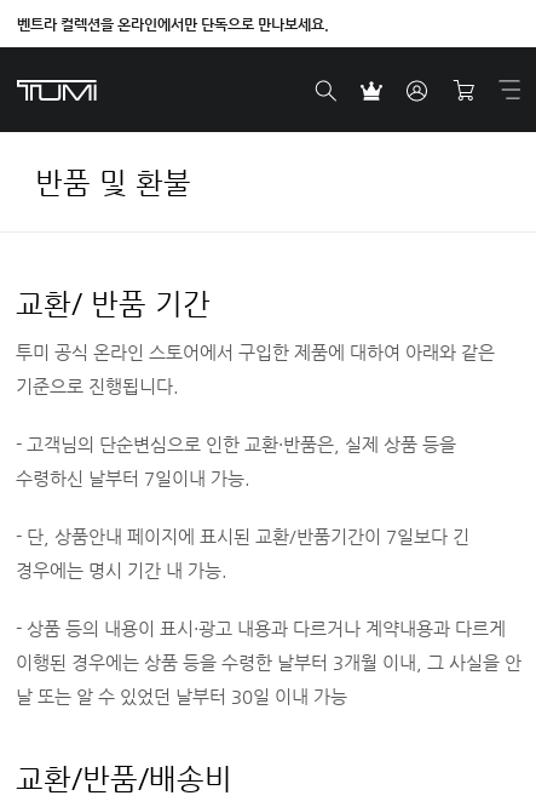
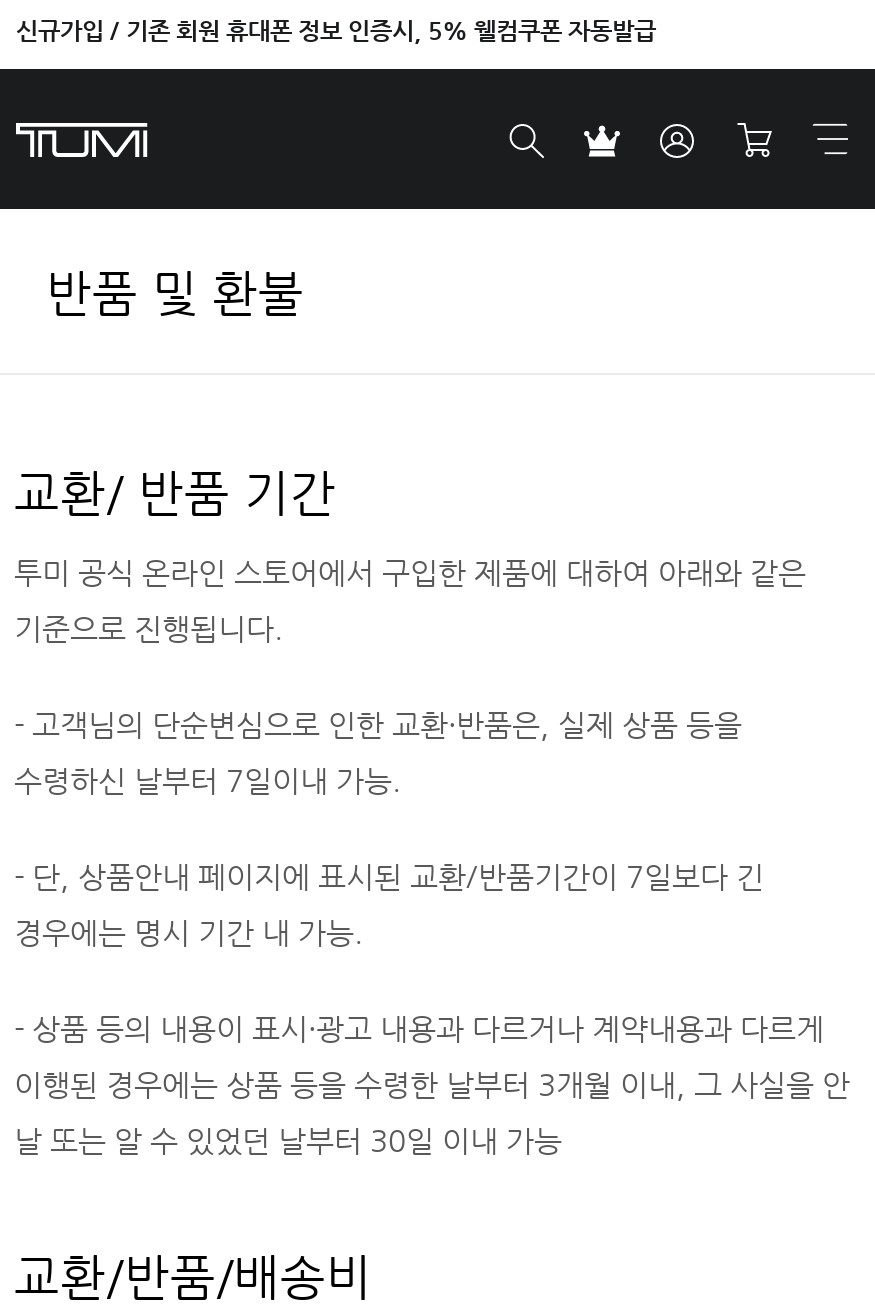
- 벤트라 컬렉션을 온라인에서만 단독으로 만나보세요.
+ 신규가입 / 기존 회원 휴대폰 정보 인증시, 5% 웰컴쿠폰 자동발급
